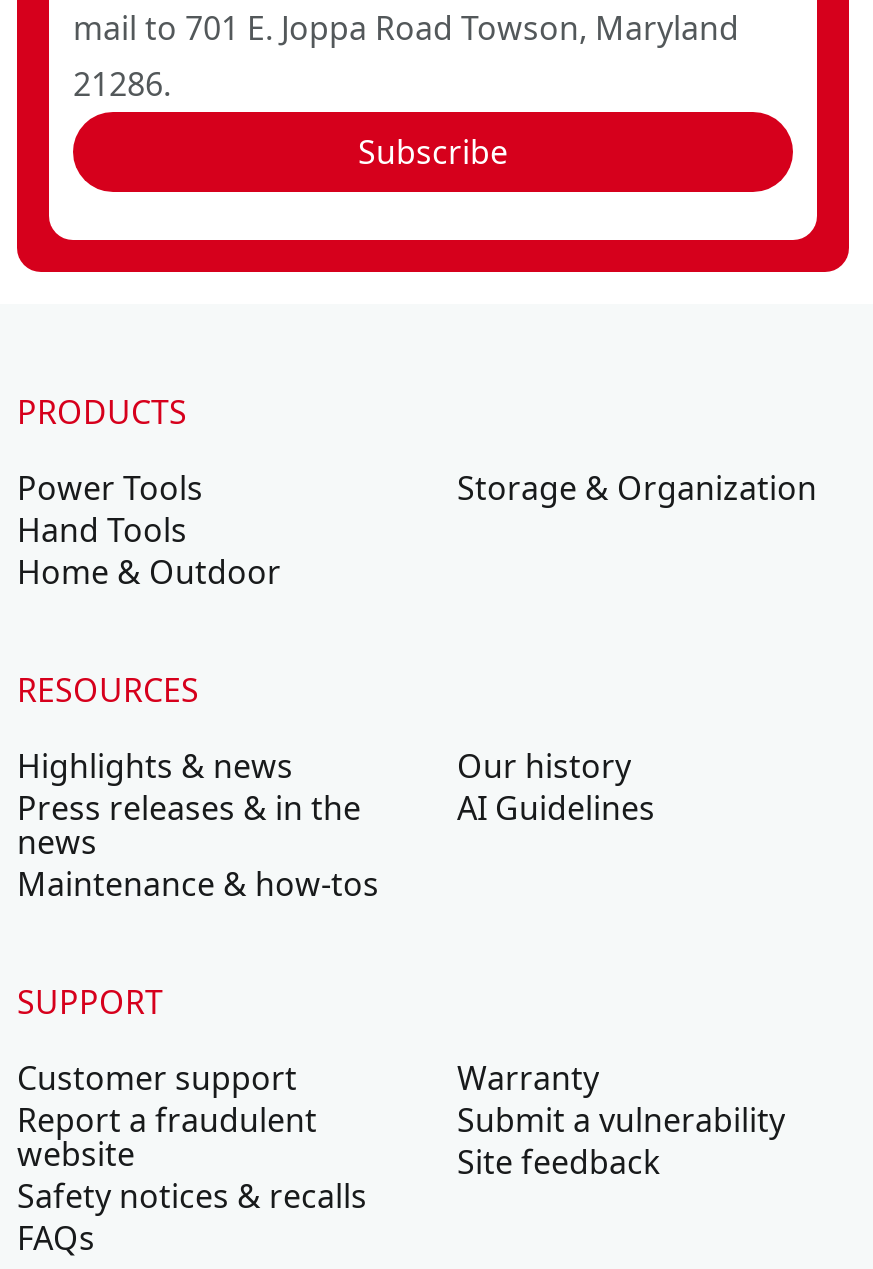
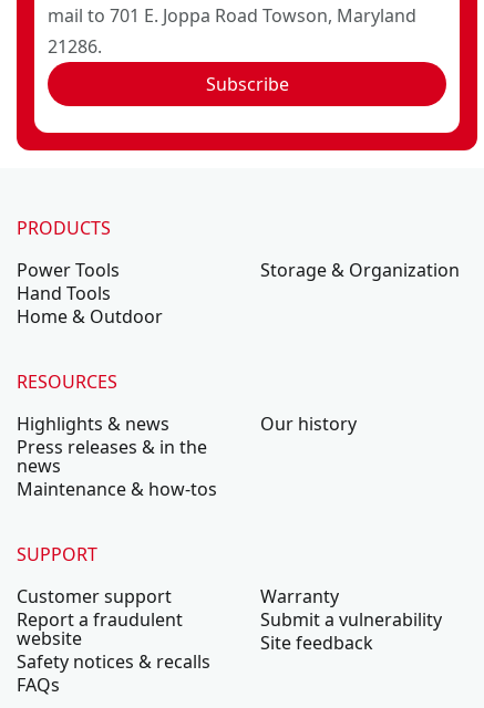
- AI Guidelines
